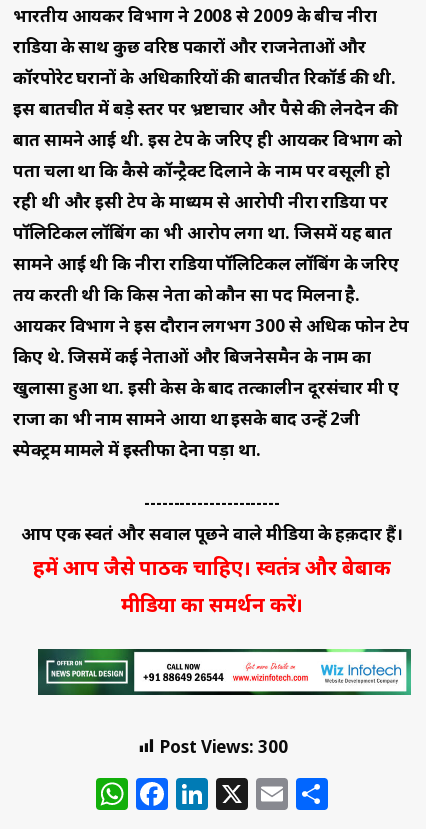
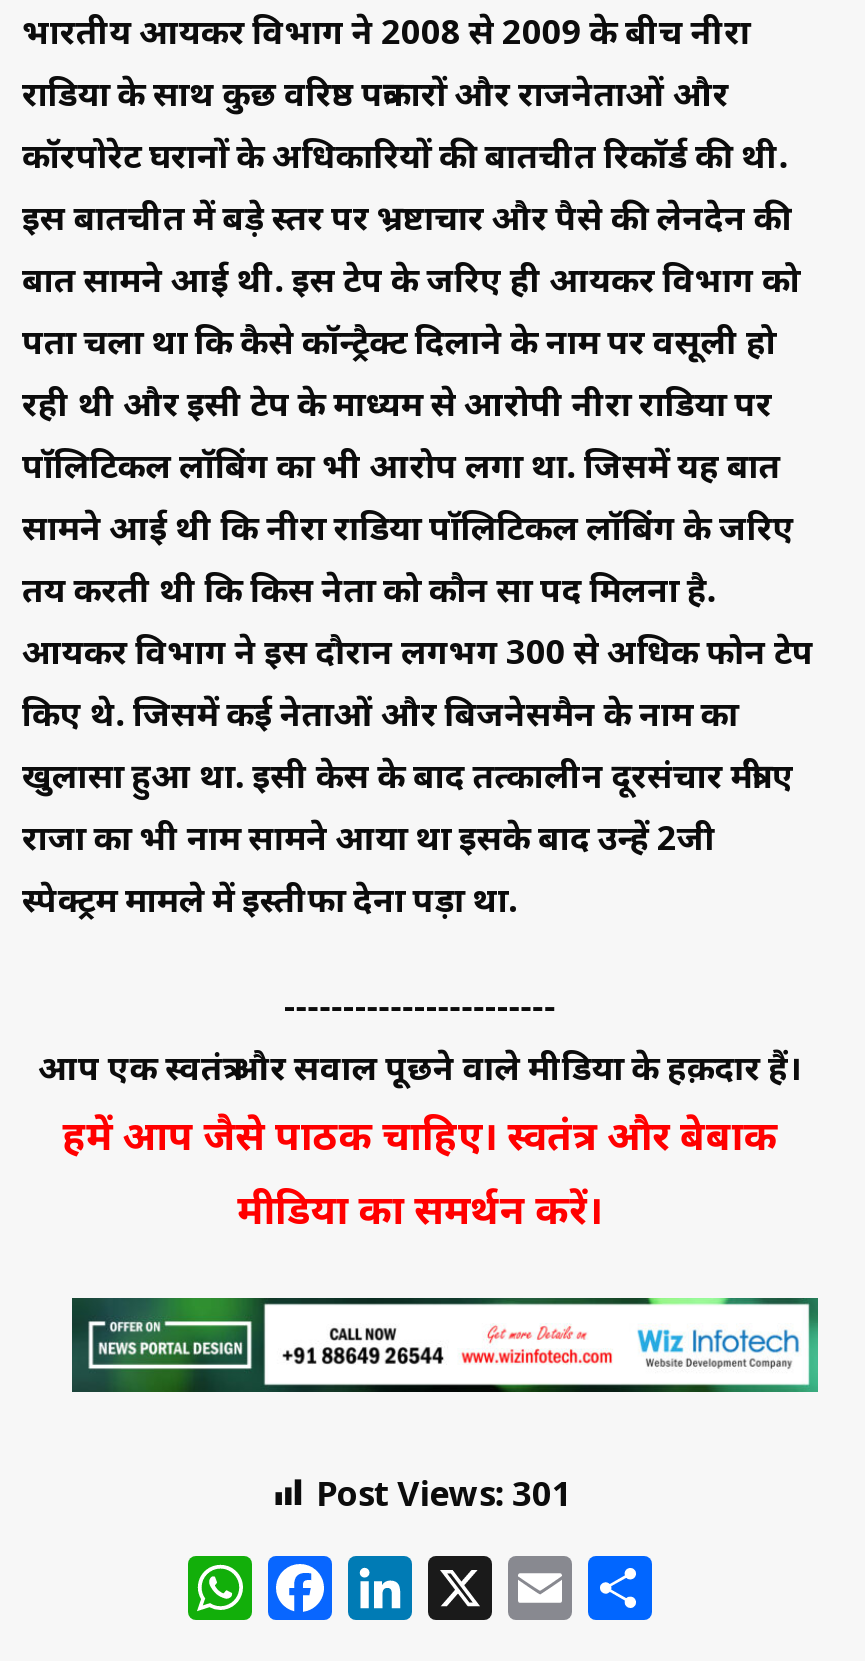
- Post Views: 300
+ Post Views: 301
